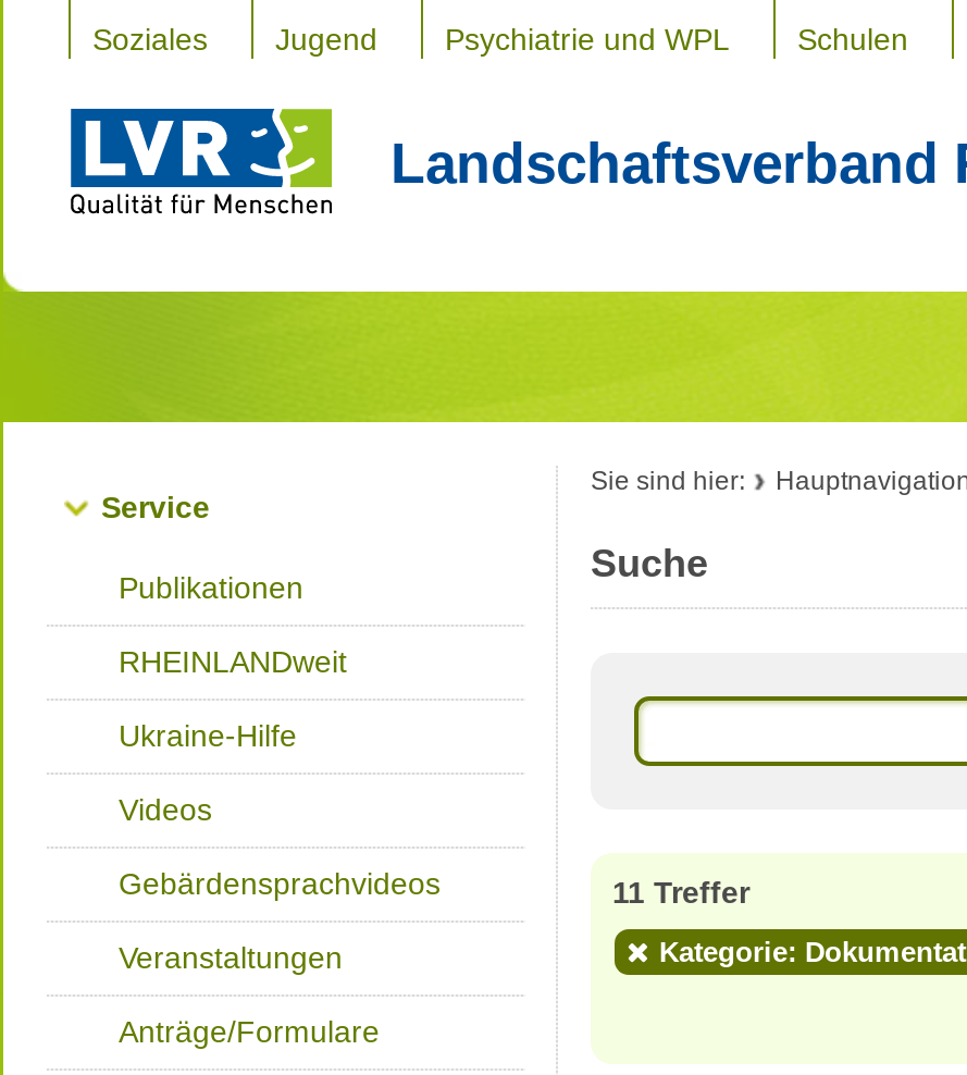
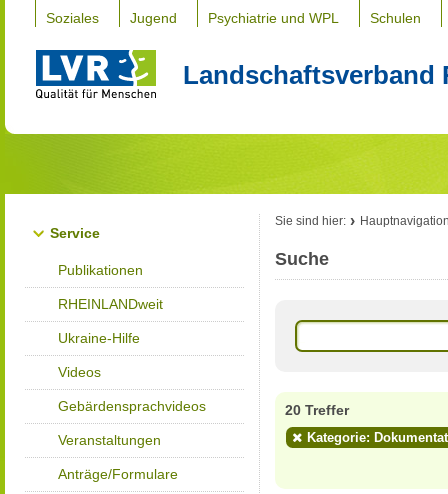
- 11 Treffer
+ 20 Treffer
